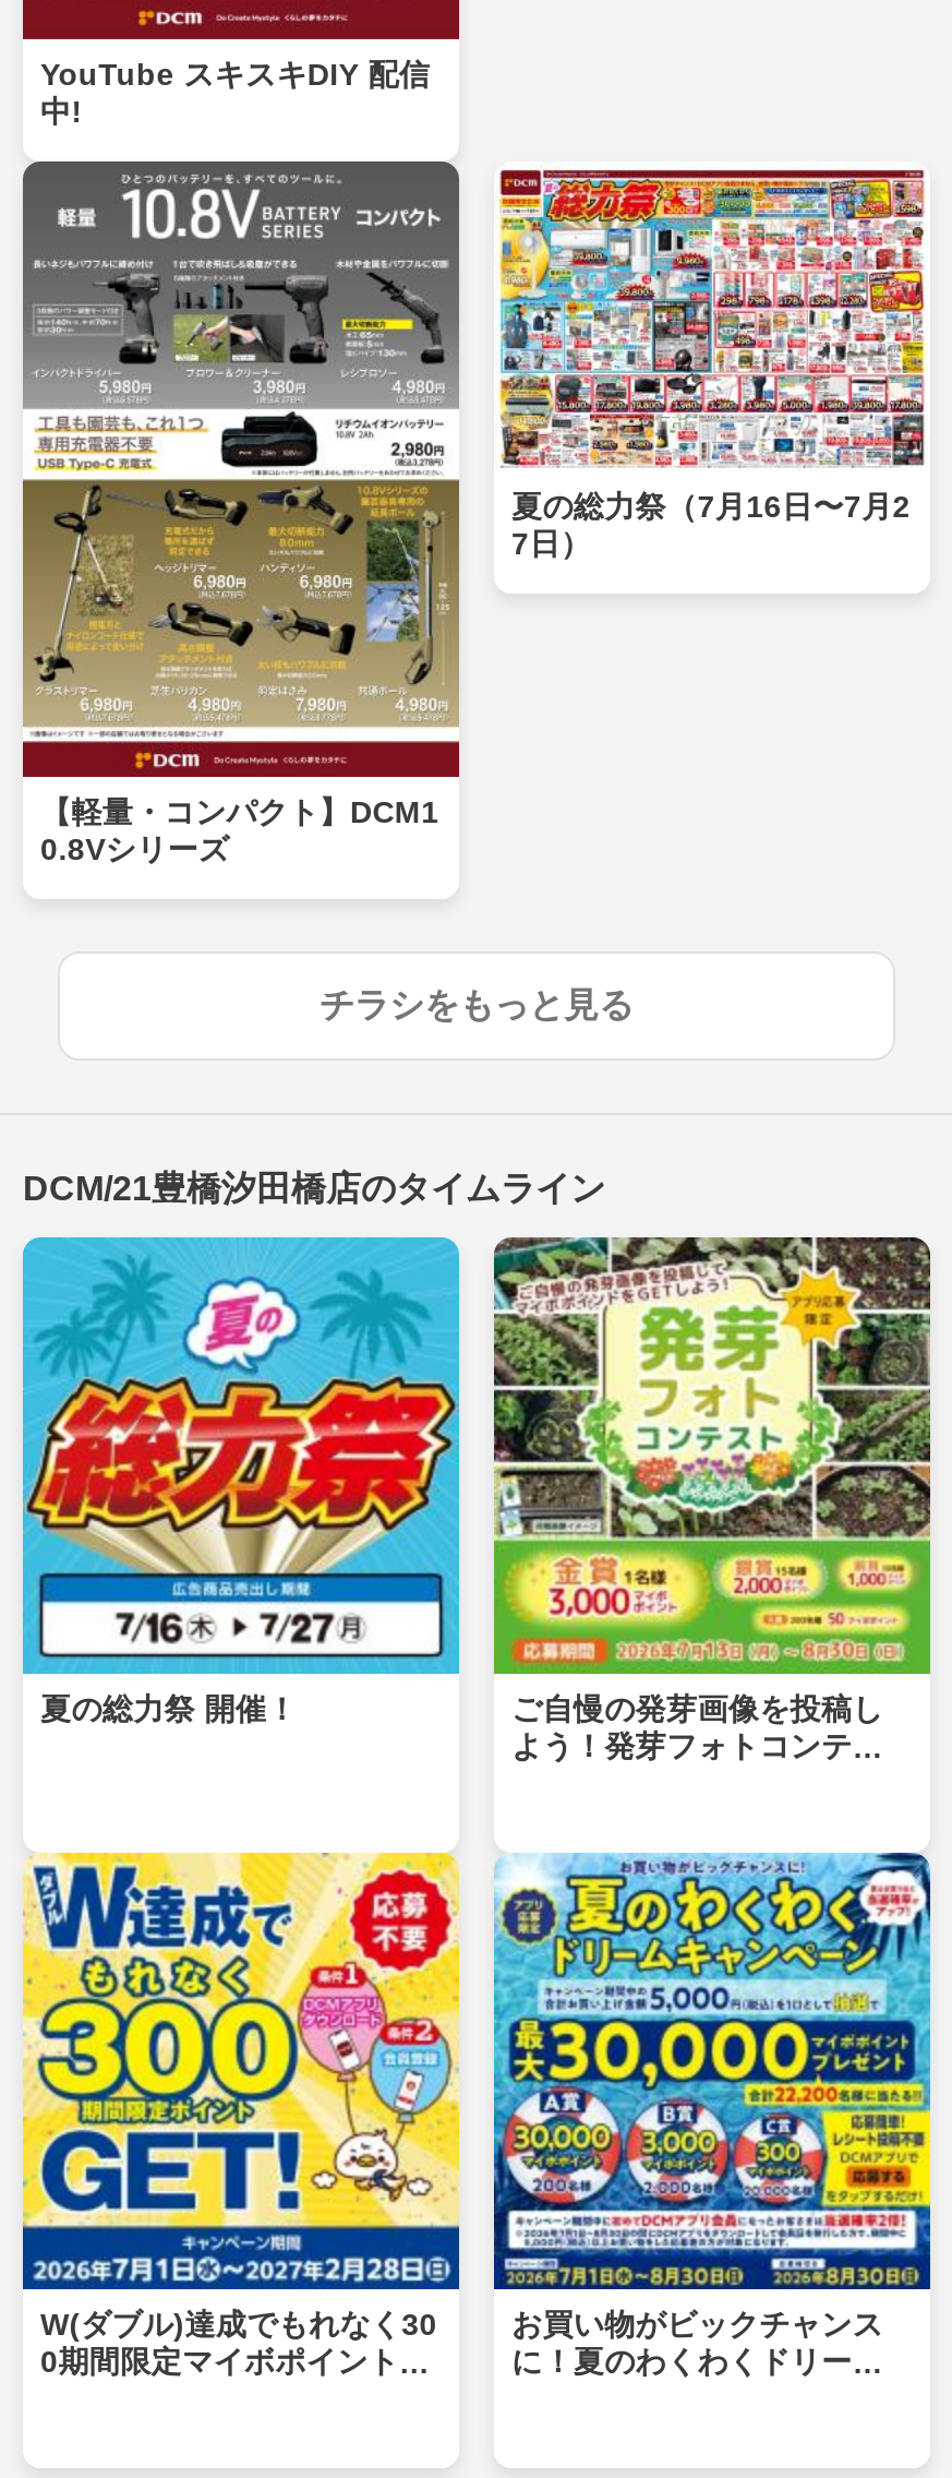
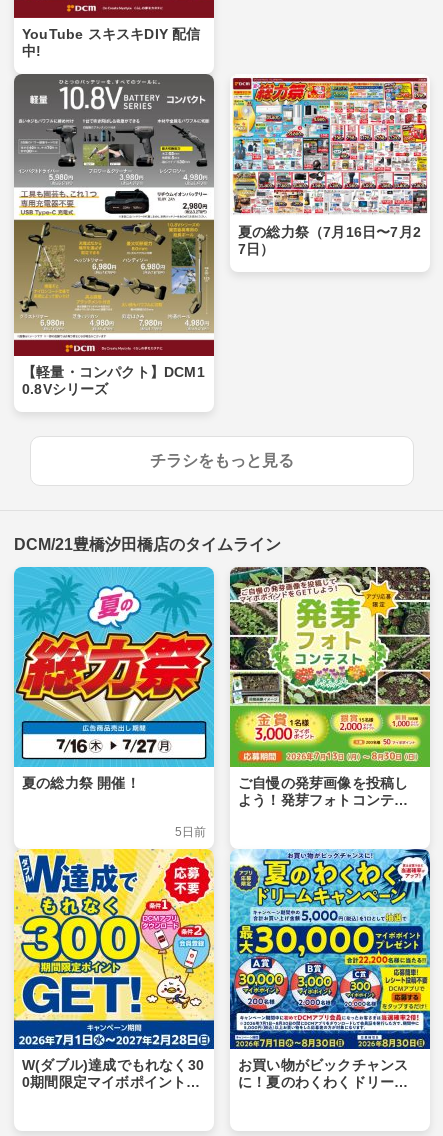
+ 5日前
